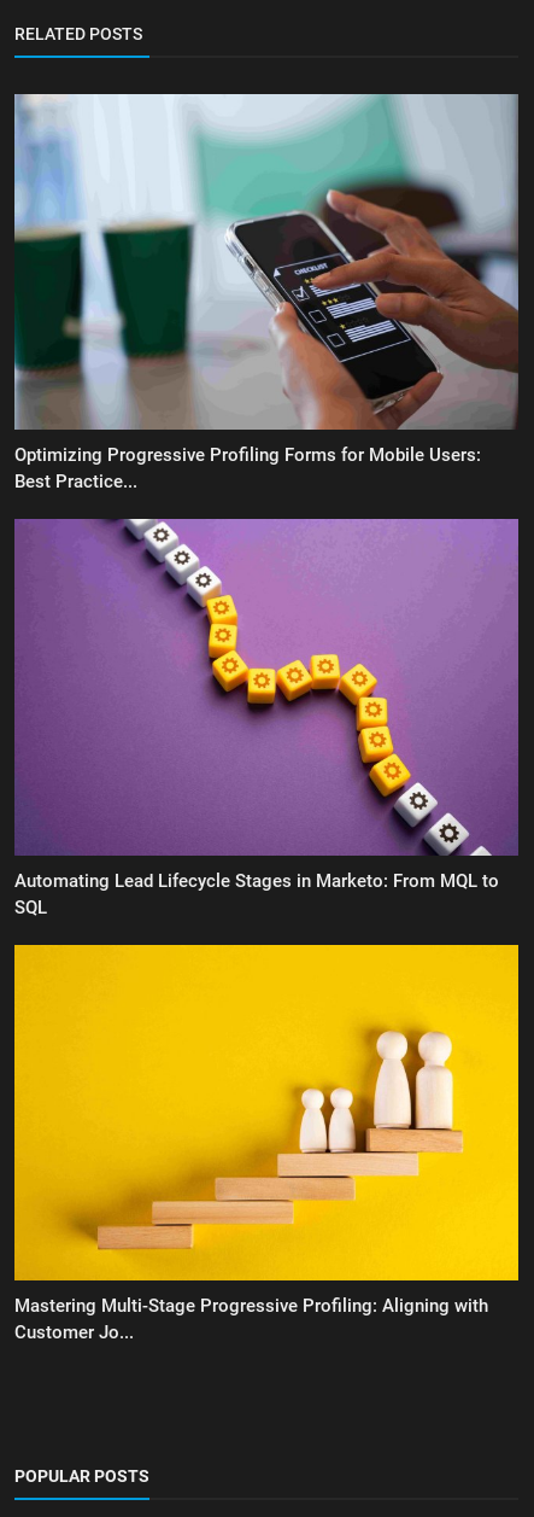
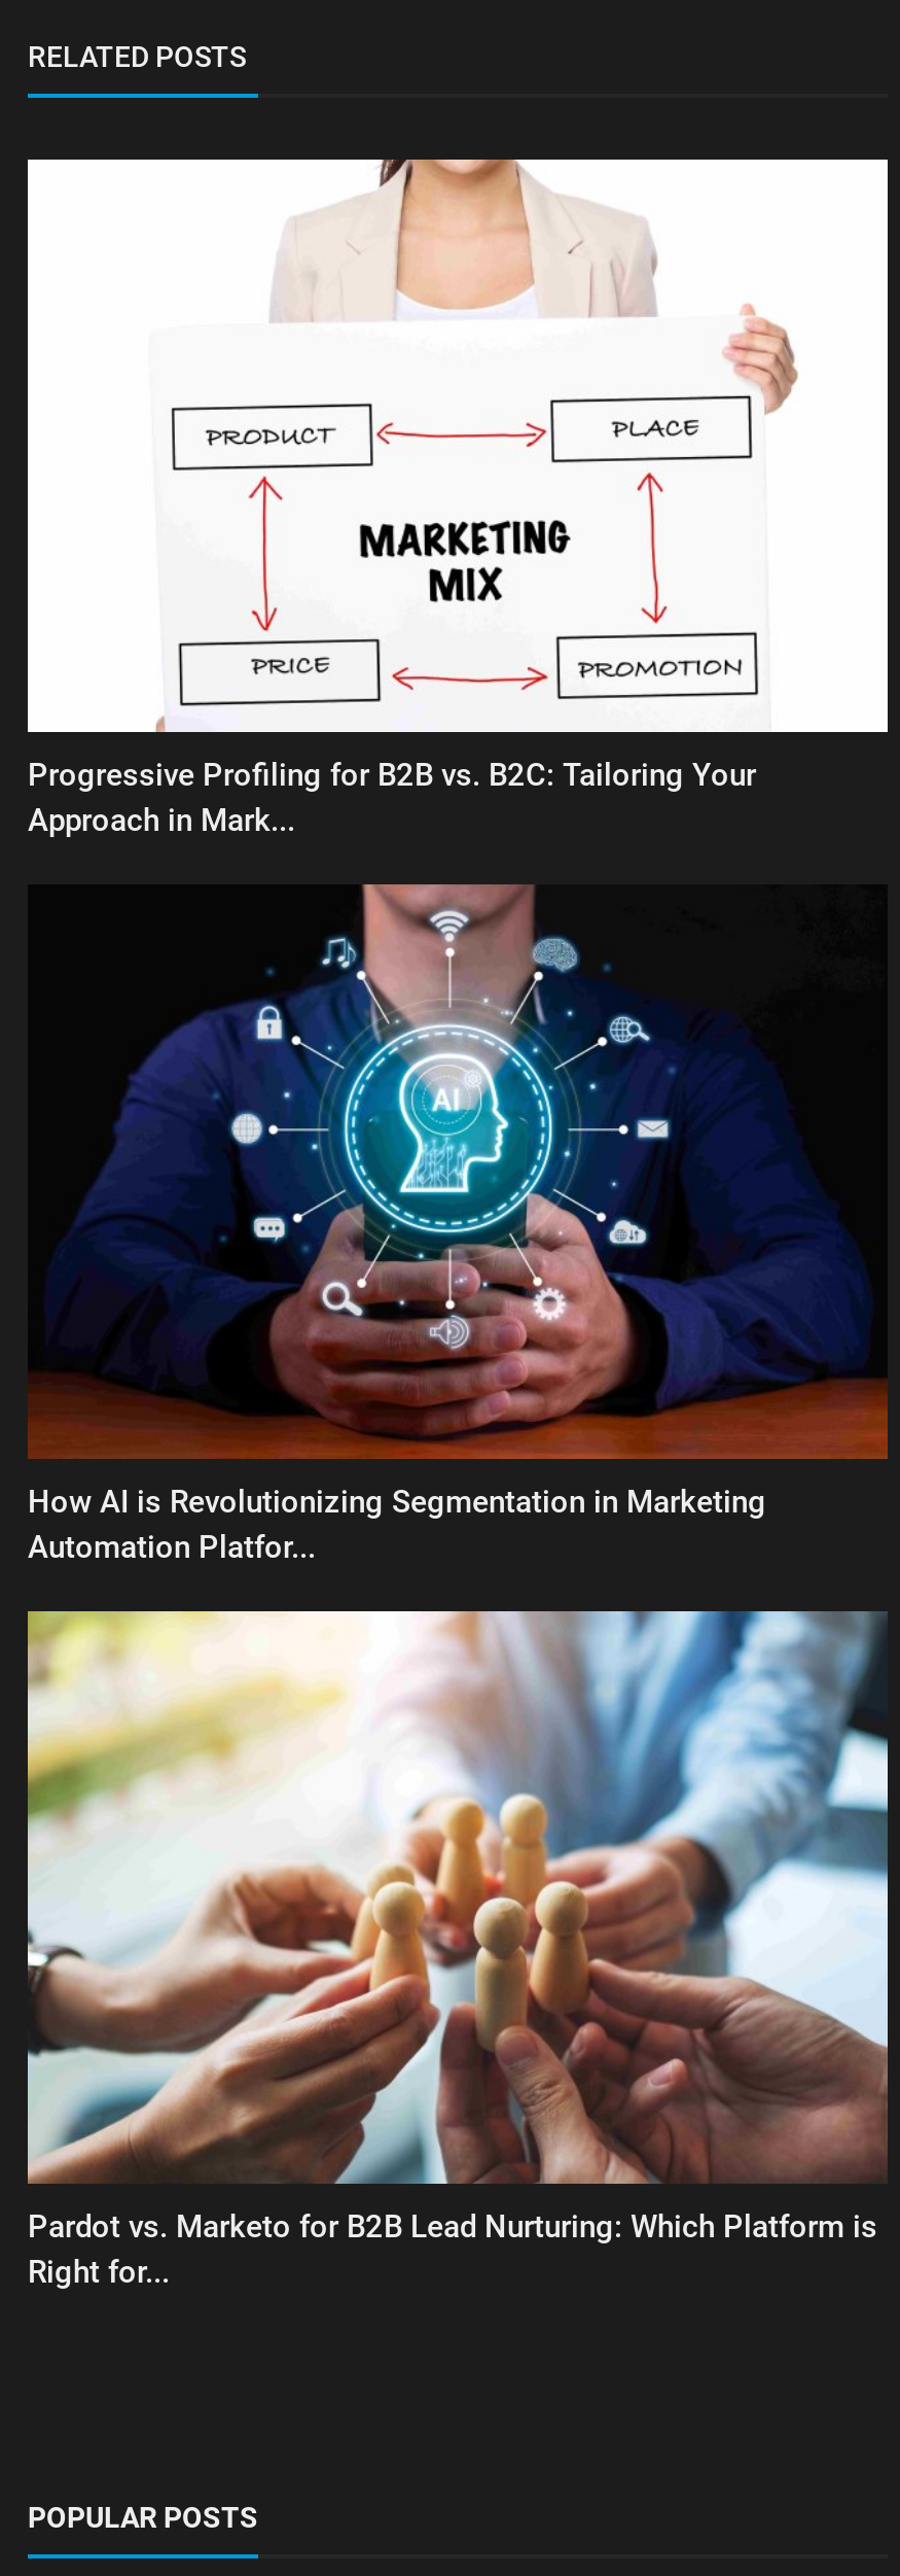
- [image]
- Optimizing Progressive Profiling Forms for Mobile Users:
- Best Practice...
+ [image]
+ Progressive Profiling for B2B vs. B2C: Tailoring Your
+ Approach in Mark...

- [image]
- Automating Lead Lifecycle Stages in Marketo: From MQL to
- SQL
+ [image]
+ How AI is Revolutionizing Segmentation in Marketing
+ Automation Platfor...

- [image]
- Mastering Multi-Stage Progressive Profiling: Aligning with
- Customer Jo...
+ [image]
+ Pardot vs. Marketo for B2B Lead Nurturing: Which Platform is
+ Right for...
